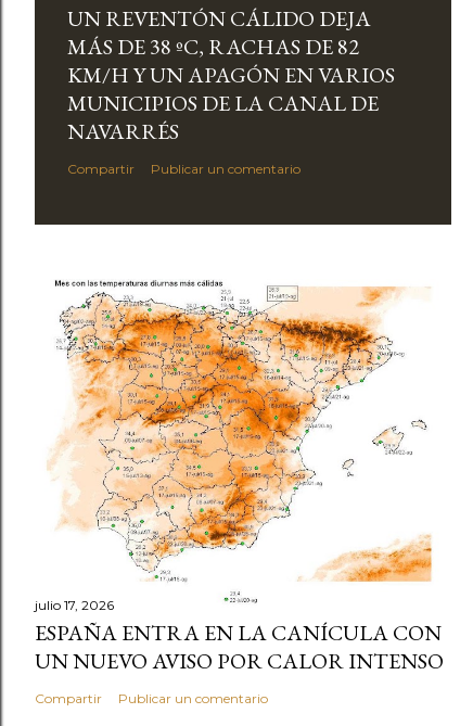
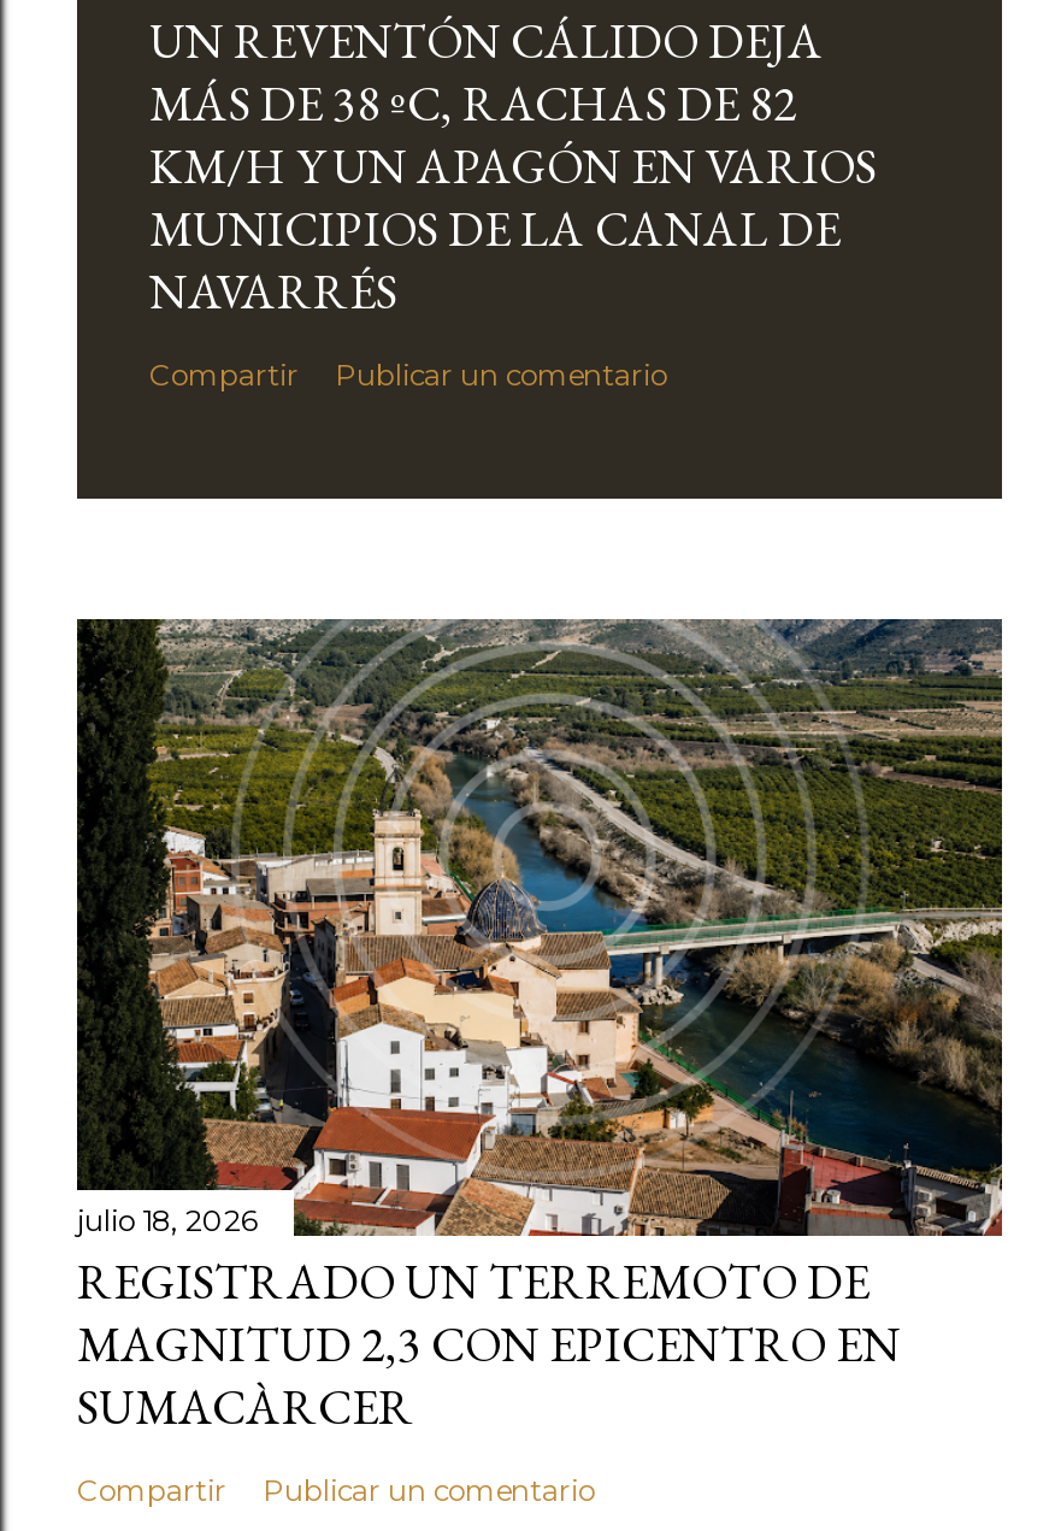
- [image]
- julio 17, 2026
- ESPAÑA ENTRA EN LA CANÍCULA CON
- UN NUEVO AVISO POR CALOR INTENSO
+ [image]
+ julio 18, 2026
+ REGISTRADO UN TERREMOTO DE
+ MAGNITUD 2,3 CON EPICENTRO EN
+ SUMACÀRCER
